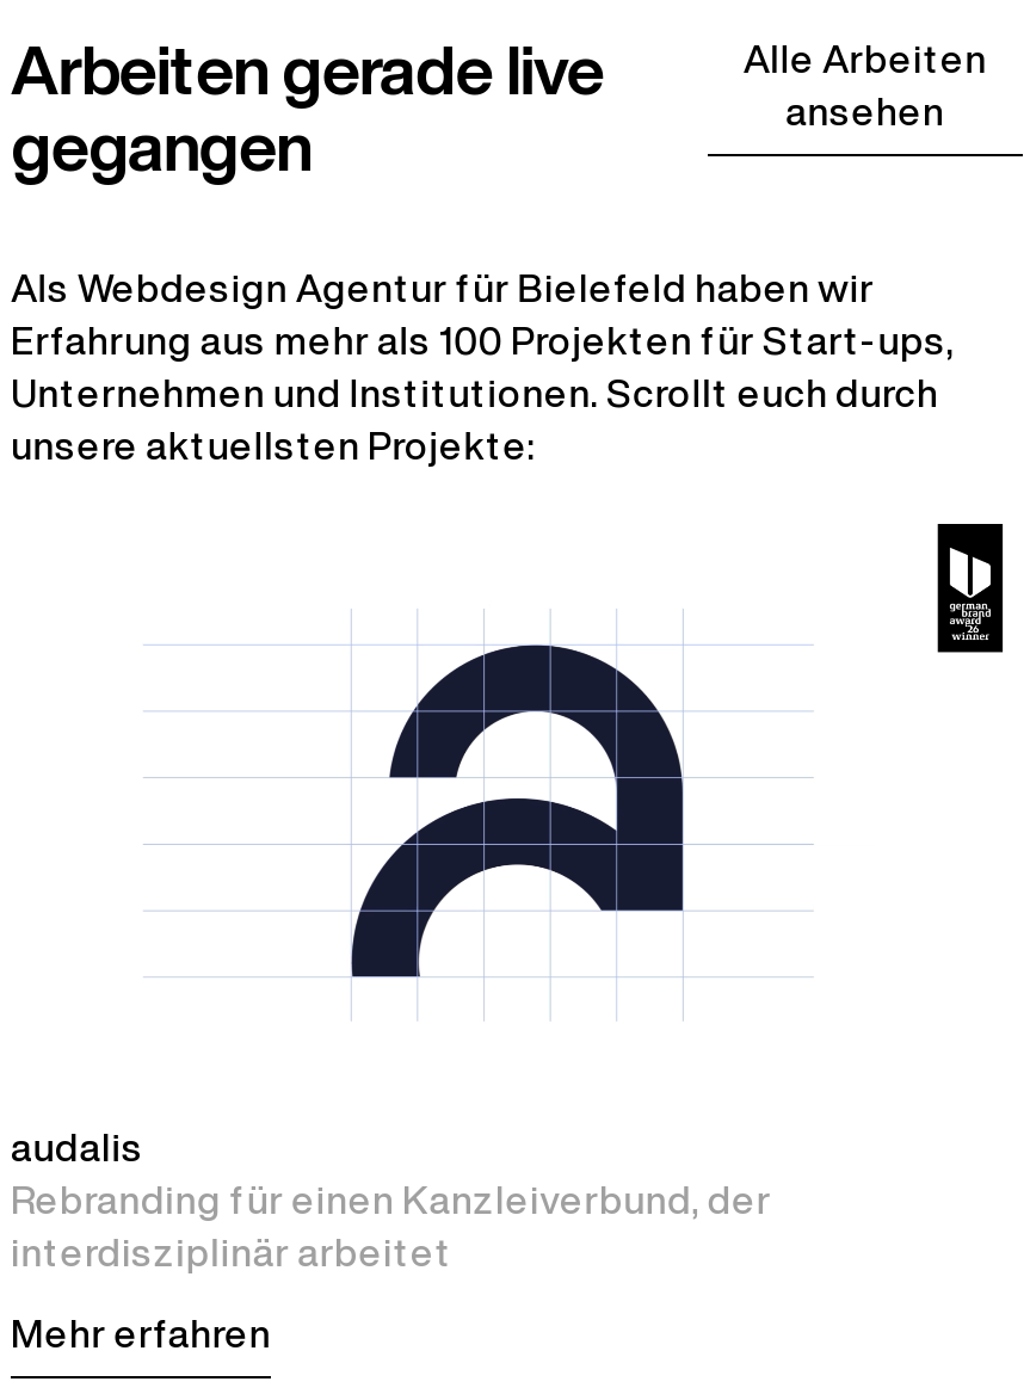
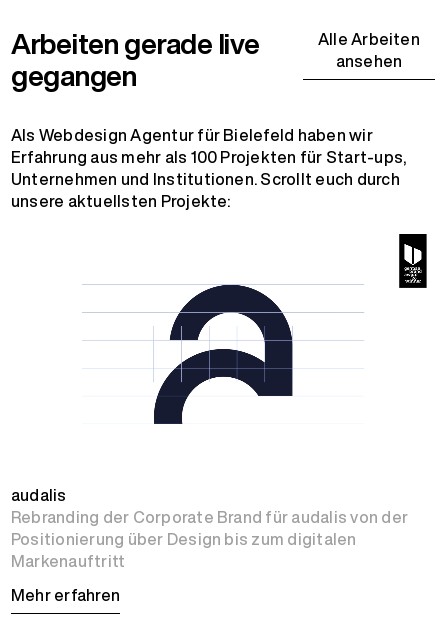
- Rebranding für einen Kanzleiverbund, der
- interdisziplinär arbeitet
+ Rebranding der Corporate Brand für audalis von der
+ Positionierung über Design bis zum digitalen
+ Markenauftritt
